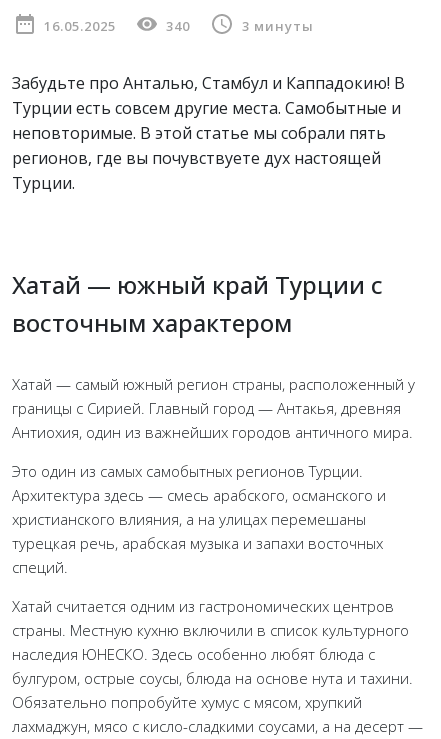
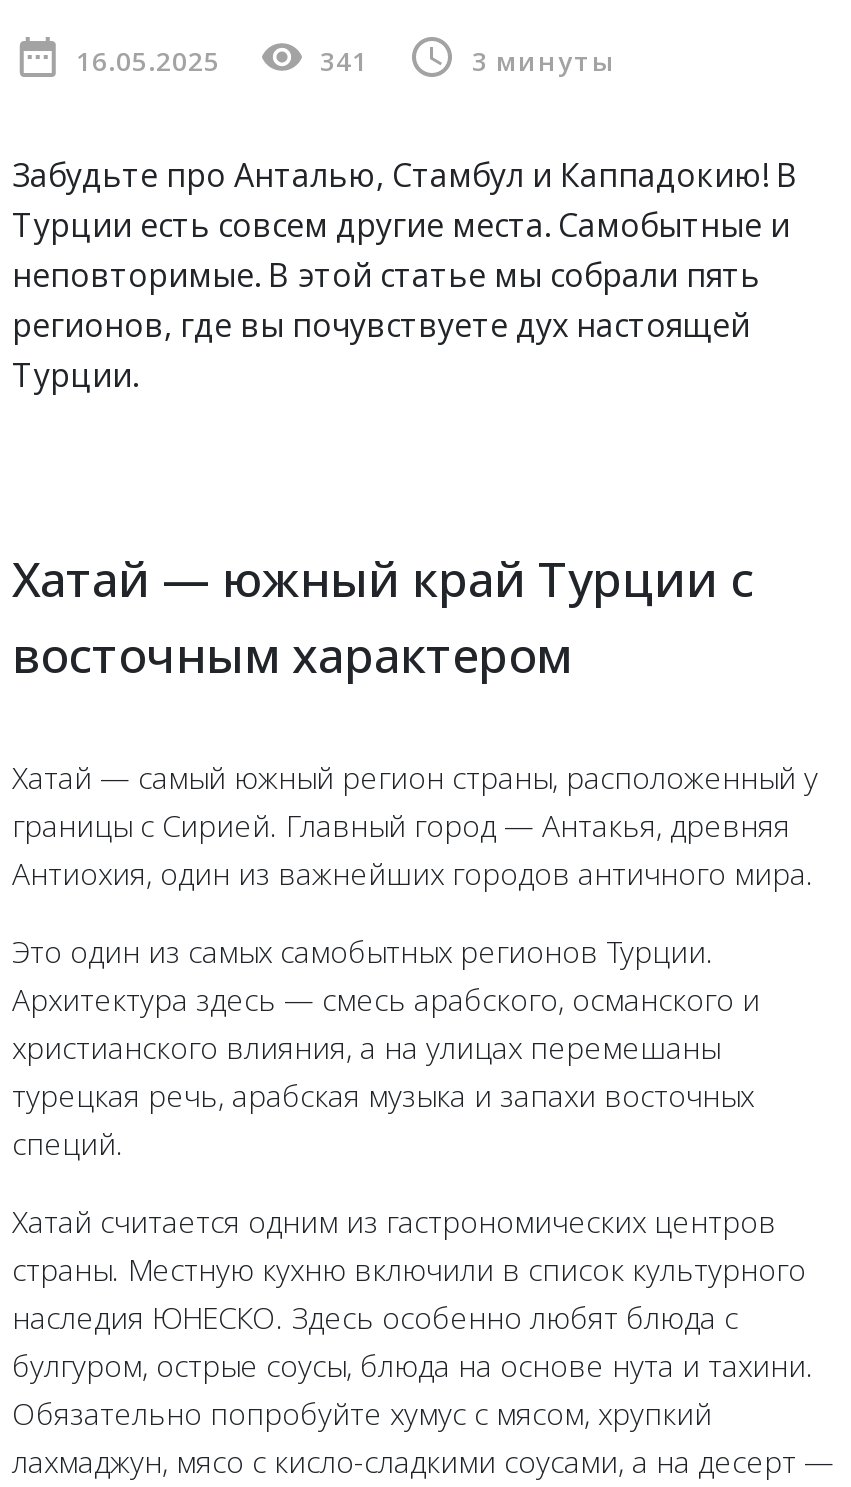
- 340
+ 341
